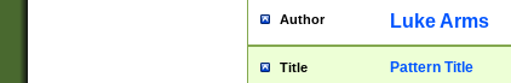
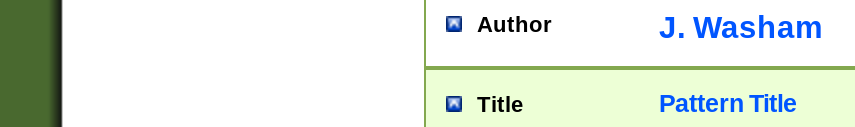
- Luke Arms
+ J. Washam
